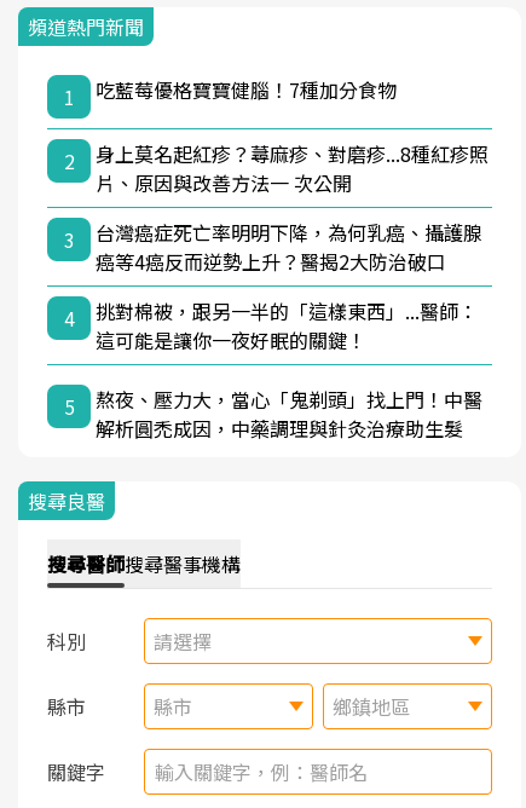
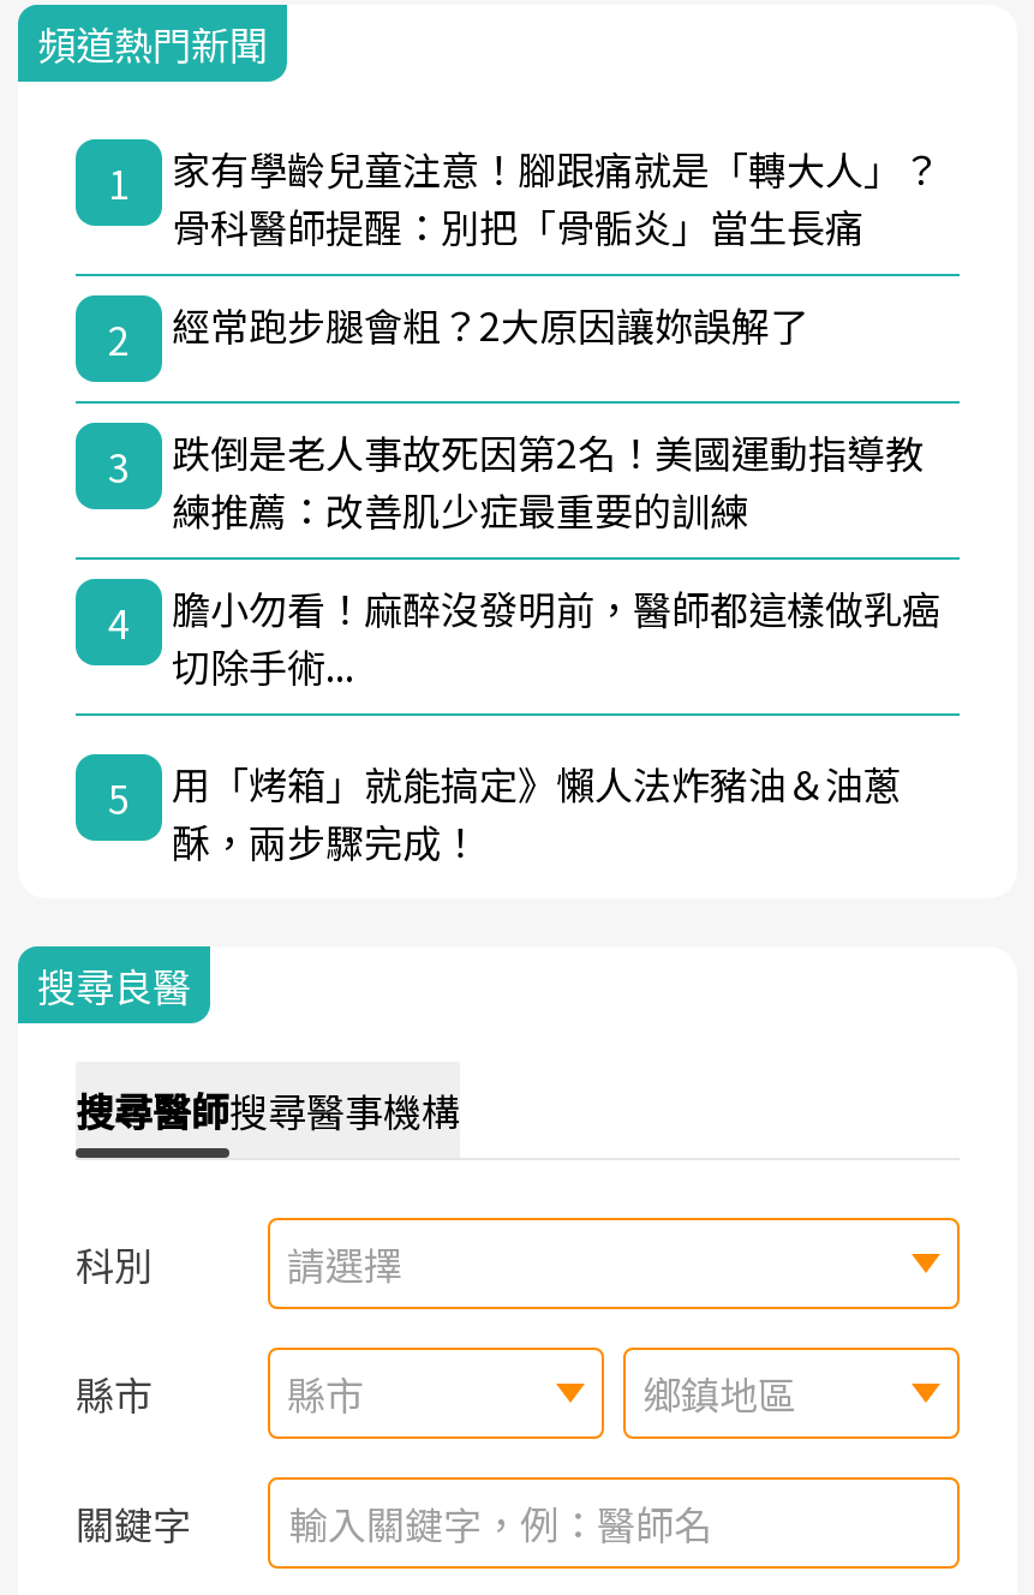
- 吃藍莓優格寶寶健腦！7種加分食物
+ 家有學齡兒童注意！腳跟痛就是「轉大人」？
+ 骨科醫師提醒：別把「骨骺炎」當生長痛

- 身上莫名起紅疹？蕁麻疹、對磨疹...8種紅疹照
- 片、原因與改善方法一 次公開
+ 經常跑步腿會粗？2大原因讓妳誤解了

- 台灣癌症死亡率明明下降，為何乳癌、攝護腺
- 癌等4癌反而逆勢上升？醫揭2大防治破口
+ 跌倒是老人事故死因第2名！美國運動指導教
+ 練推薦：改善肌少症最重要的訓練

- 挑對棉被，跟另一半的「這樣東西」...醫師：
- 這可能是讓你一夜好眠的關鍵！
+ 膽小勿看！麻醉沒發明前，醫師都這樣做乳癌
+ 切除手術...

- 熬夜、壓力大，當心「鬼剃頭」找上門！中醫
- 解析圓禿成因，中藥調理與針灸治療助生髮
+ 用「烤箱」就能搞定》懶人法炸豬油＆油蔥
+ 酥，兩步驟完成！
